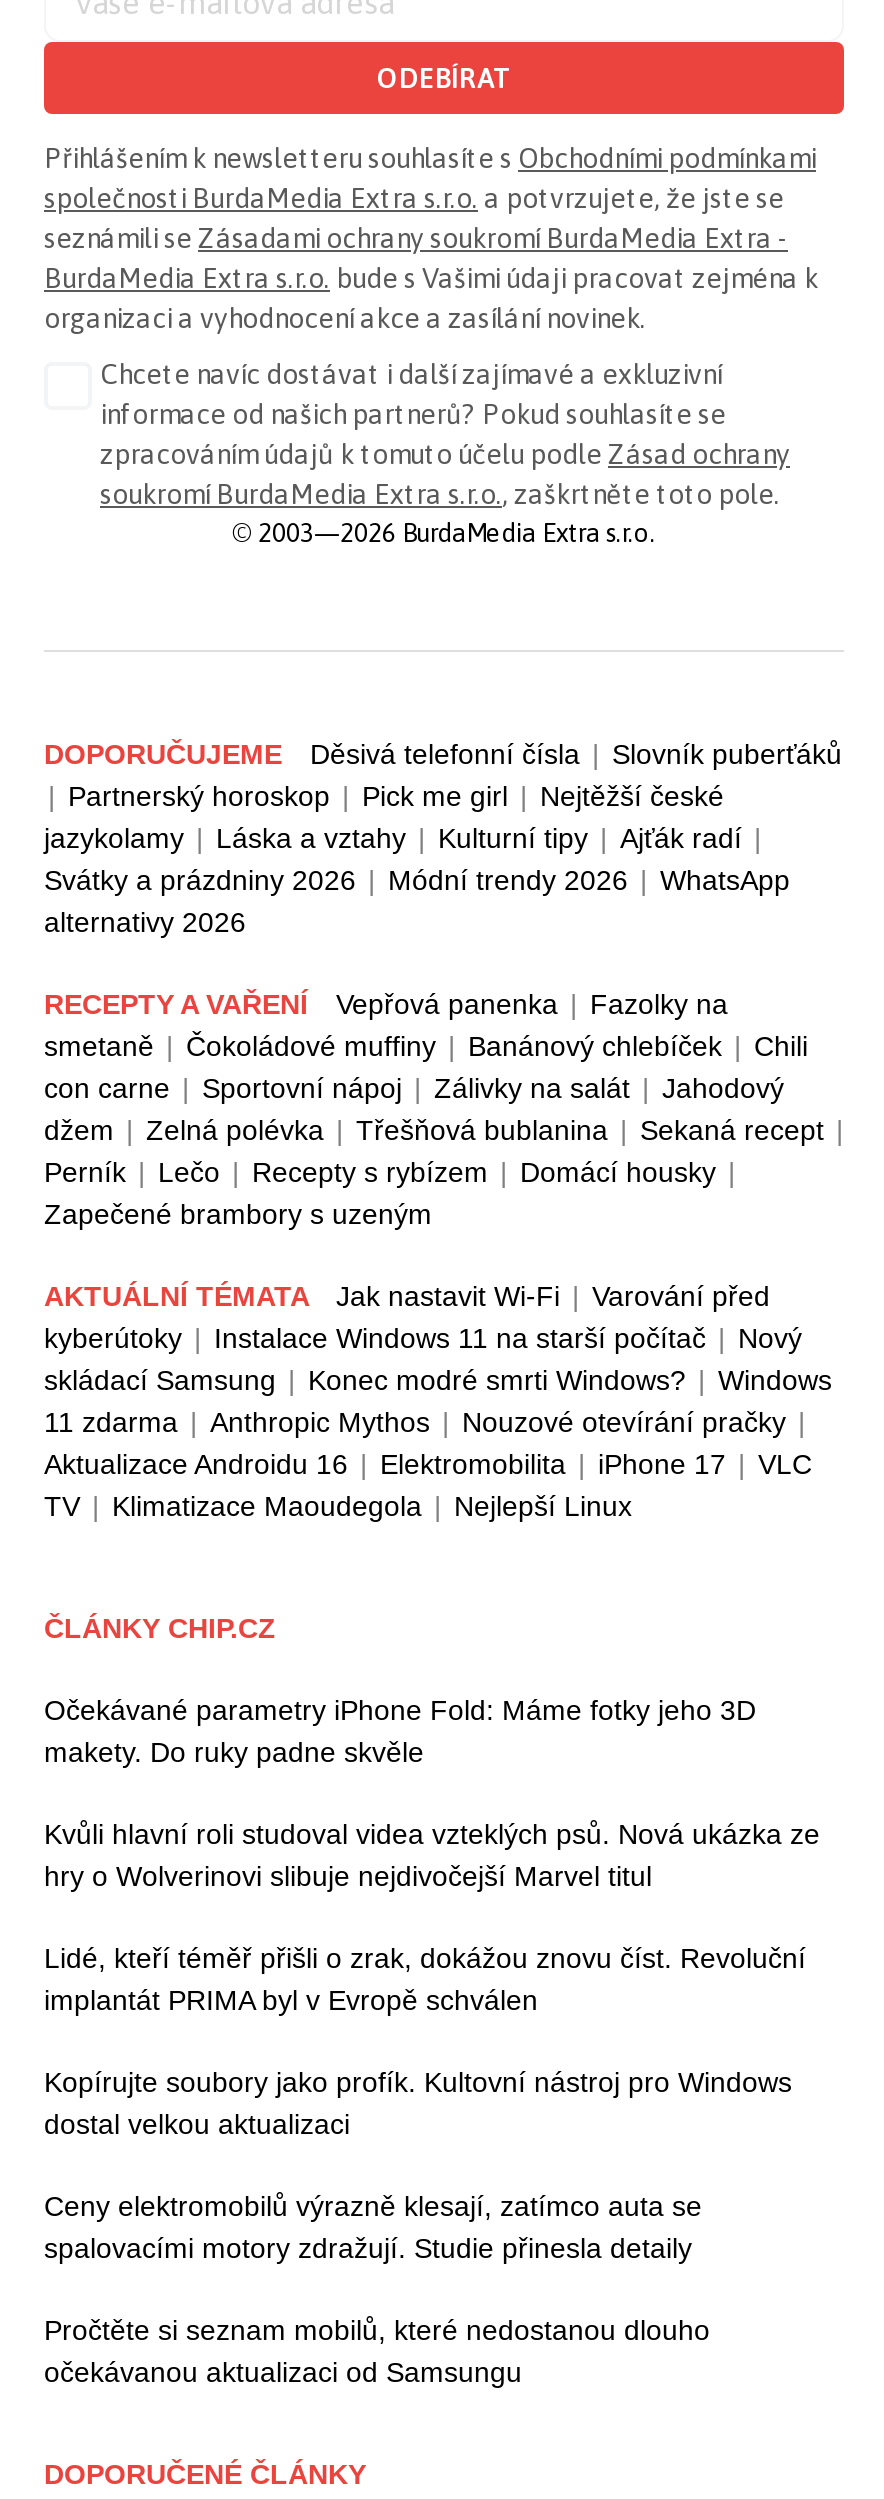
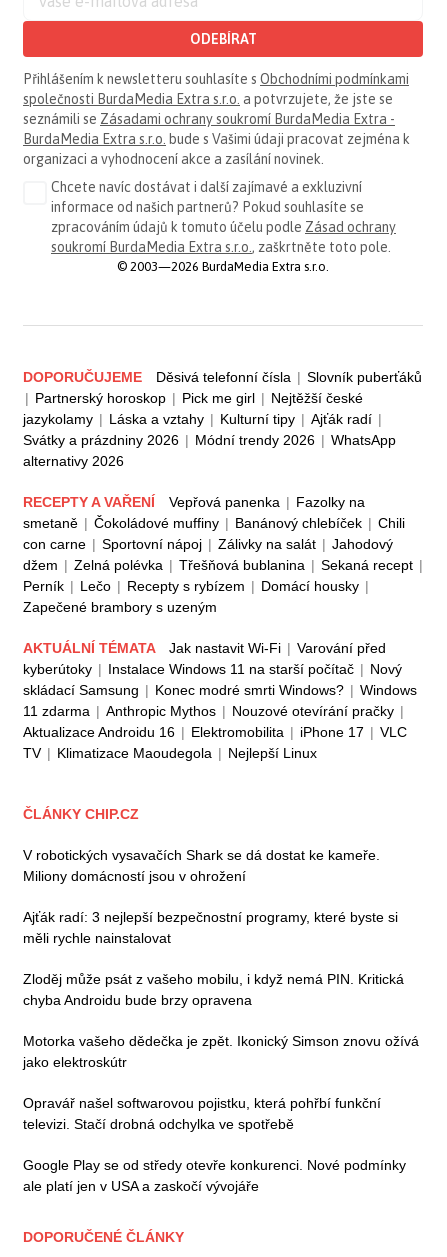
- Očekávané parametry iPhone Fold: Máme fotky jeho 3D
- makety. Do ruky padne skvěle
+ V robotických vysavačích Shark se dá dostat ke kameře.
+ Miliony domácností jsou v ohrožení

- Kvůli hlavní roli studoval videa vzteklých psů. Nová ukázka ze
- hry o Wolverinovi slibuje nejdivočejší Marvel titul
+ Ajťák radí: 3 nejlepší bezpečnostní programy, které byste si
+ měli rychle nainstalovat

- Lidé, kteří téměř přišli o zrak, dokážou znovu číst. Revoluční
- implantát PRIMA byl v Evropě schválen
+ Zloděj může psát z vašeho mobilu, i když nemá PIN. Kritická
+ chyba Androidu bude brzy opravena

- Kopírujte soubory jako profík. Kultovní nástroj pro Windows
- dostal velkou aktualizaci
+ Motorka vašeho dědečka je zpět. Ikonický Simson znovu ožívá
+ jako elektroskútr

- Ceny elektromobilů výrazně klesají, zatímco auta se
- spalovacími motory zdražují. Studie přinesla detaily
+ Opravář našel softwarovou pojistku, která pohřbí funkční
+ televizi. Stačí drobná odchylka ve spotřebě

- Pročtěte si seznam mobilů, které nedostanou dlouho
- očekávanou aktualizaci od Samsungu
+ Google Play se od středy otevře konkurenci. Nové podmínky
+ ale platí jen v USA a zaskočí vývojáře
